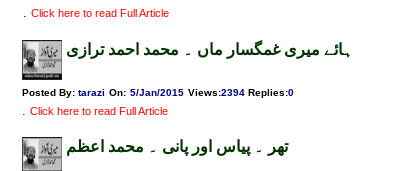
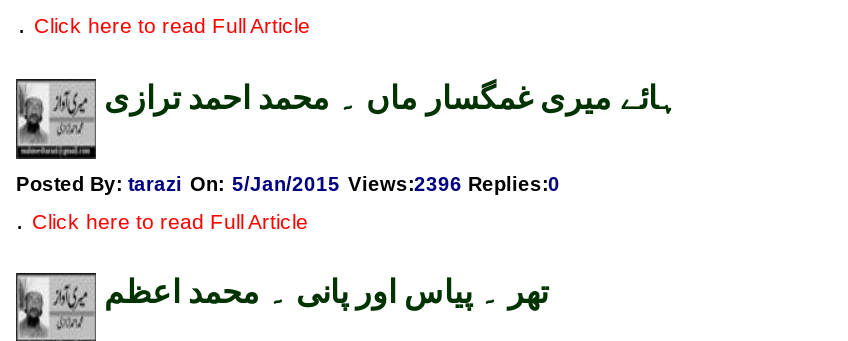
- Posted By: tarazi On: 5/Jan/2015 Views: 2394 Replies: 0
+ Posted By: tarazi On: 5/Jan/2015 Views: 2396 Replies: 0
